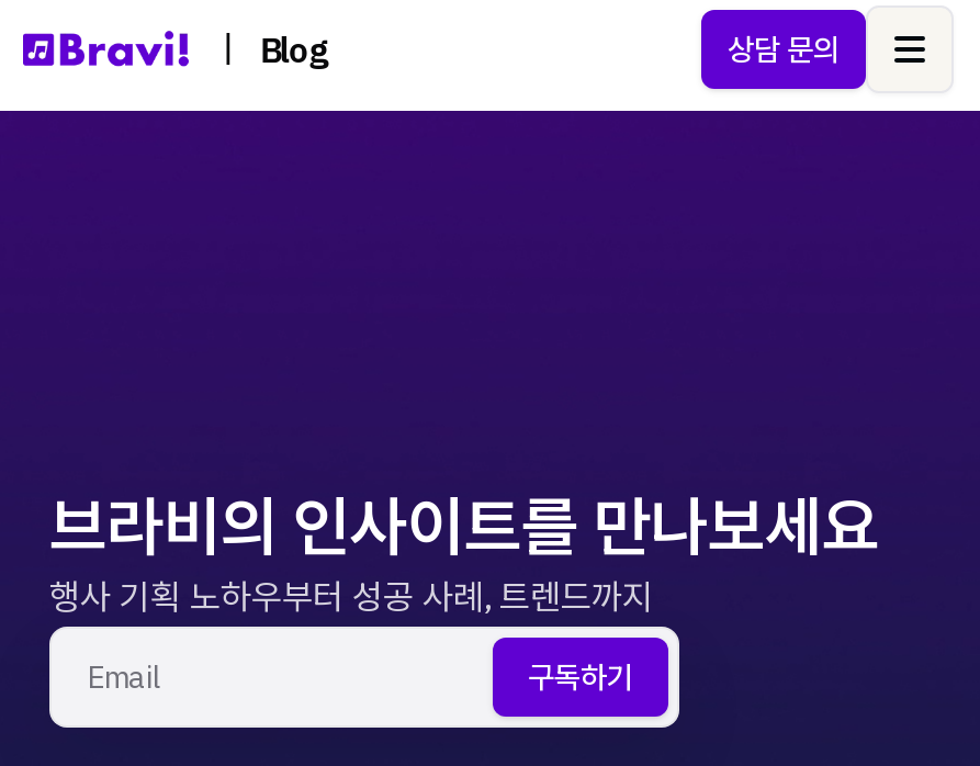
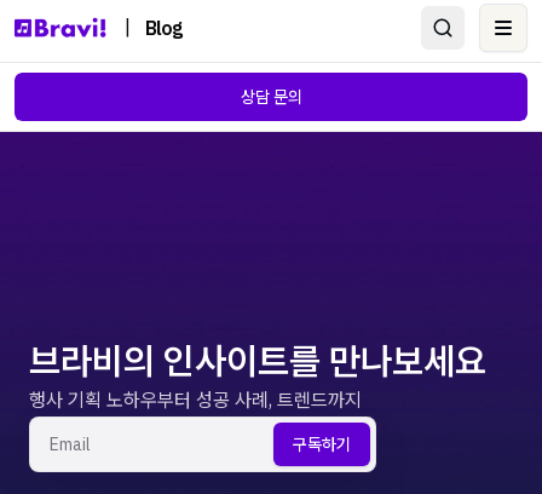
moved down: 상담 문의
